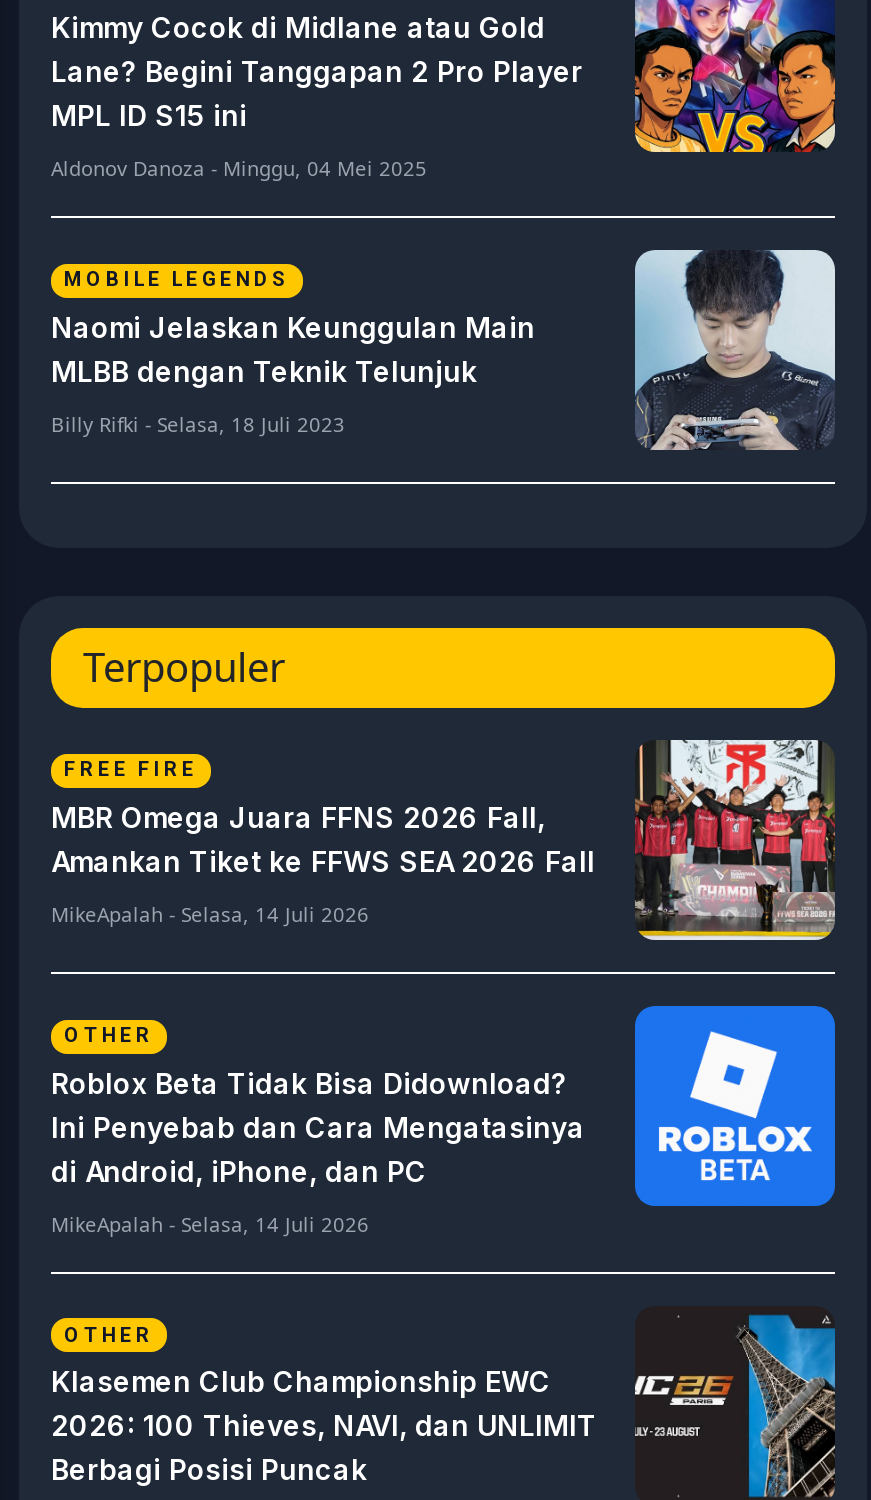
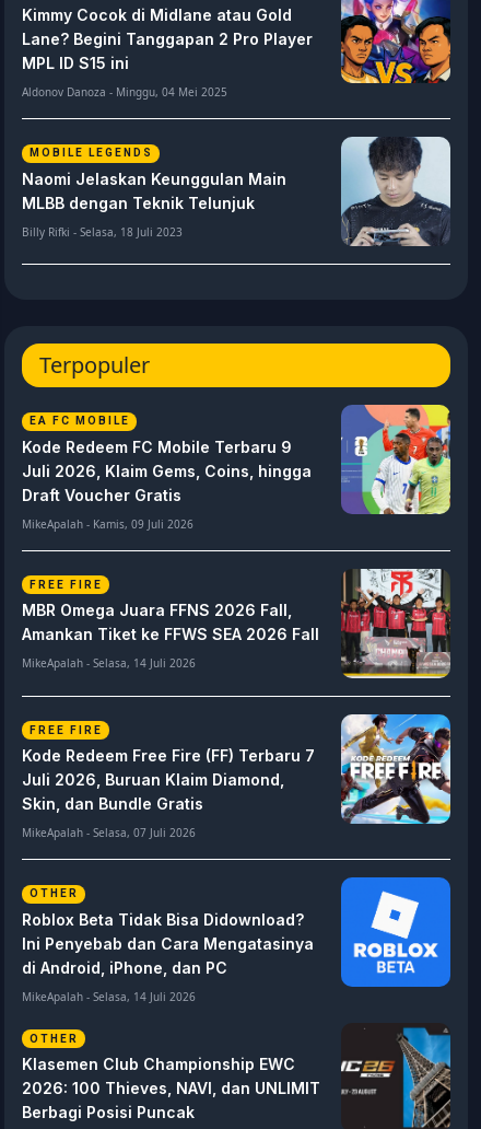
+ [image]
+ EA FC MOBILE
+ Kode Redeem FC Mobile Terbaru 9
+ Juli 2026, Klaim Gems, Coins, hingga
+ Draft Voucher Gratis
+ MikeApalah - Kamis, 09 Juli 2026

+ [image]
+ FREE FIRE
+ Kode Redeem Free Fire (FF) Terbaru 7
+ Juli 2026, Buruan Klaim Diamond,
+ Skin, dan Bundle Gratis
+ MikeApalah - Selasa, 07 Juli 2026

moved down: [image] | OTHER | Roblox Beta Tidak Bisa Didownload? | Ini Penyebab dan Cara Mengatasinya | di Android, iPhone, dan PC | MikeApalah - Selasa, 14 Juli 2026
